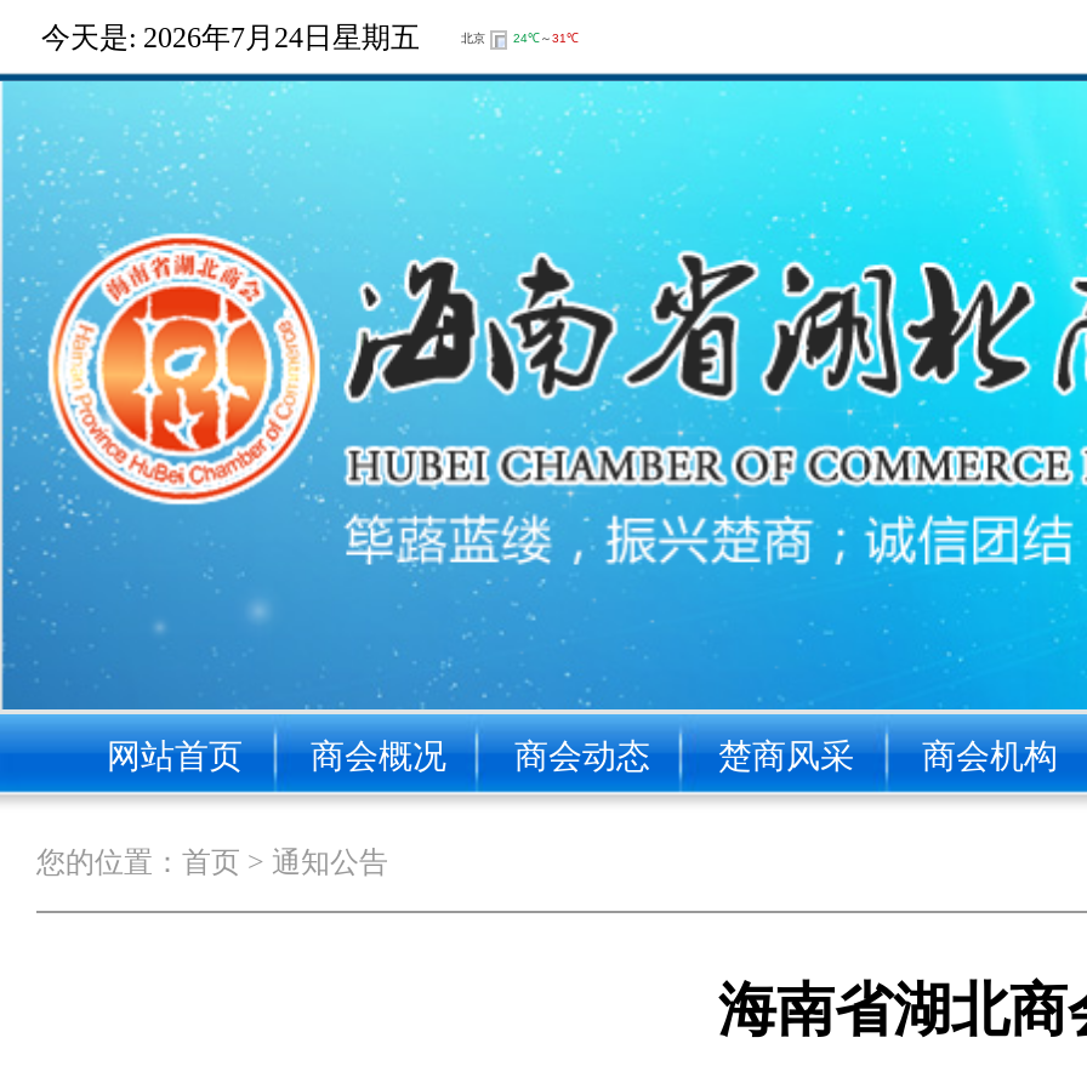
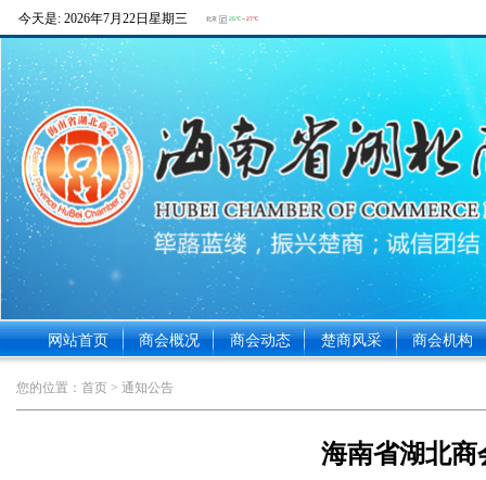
- 今天是: 2026年7月24日星期五
+ 今天是: 2026年7月22日星期三
